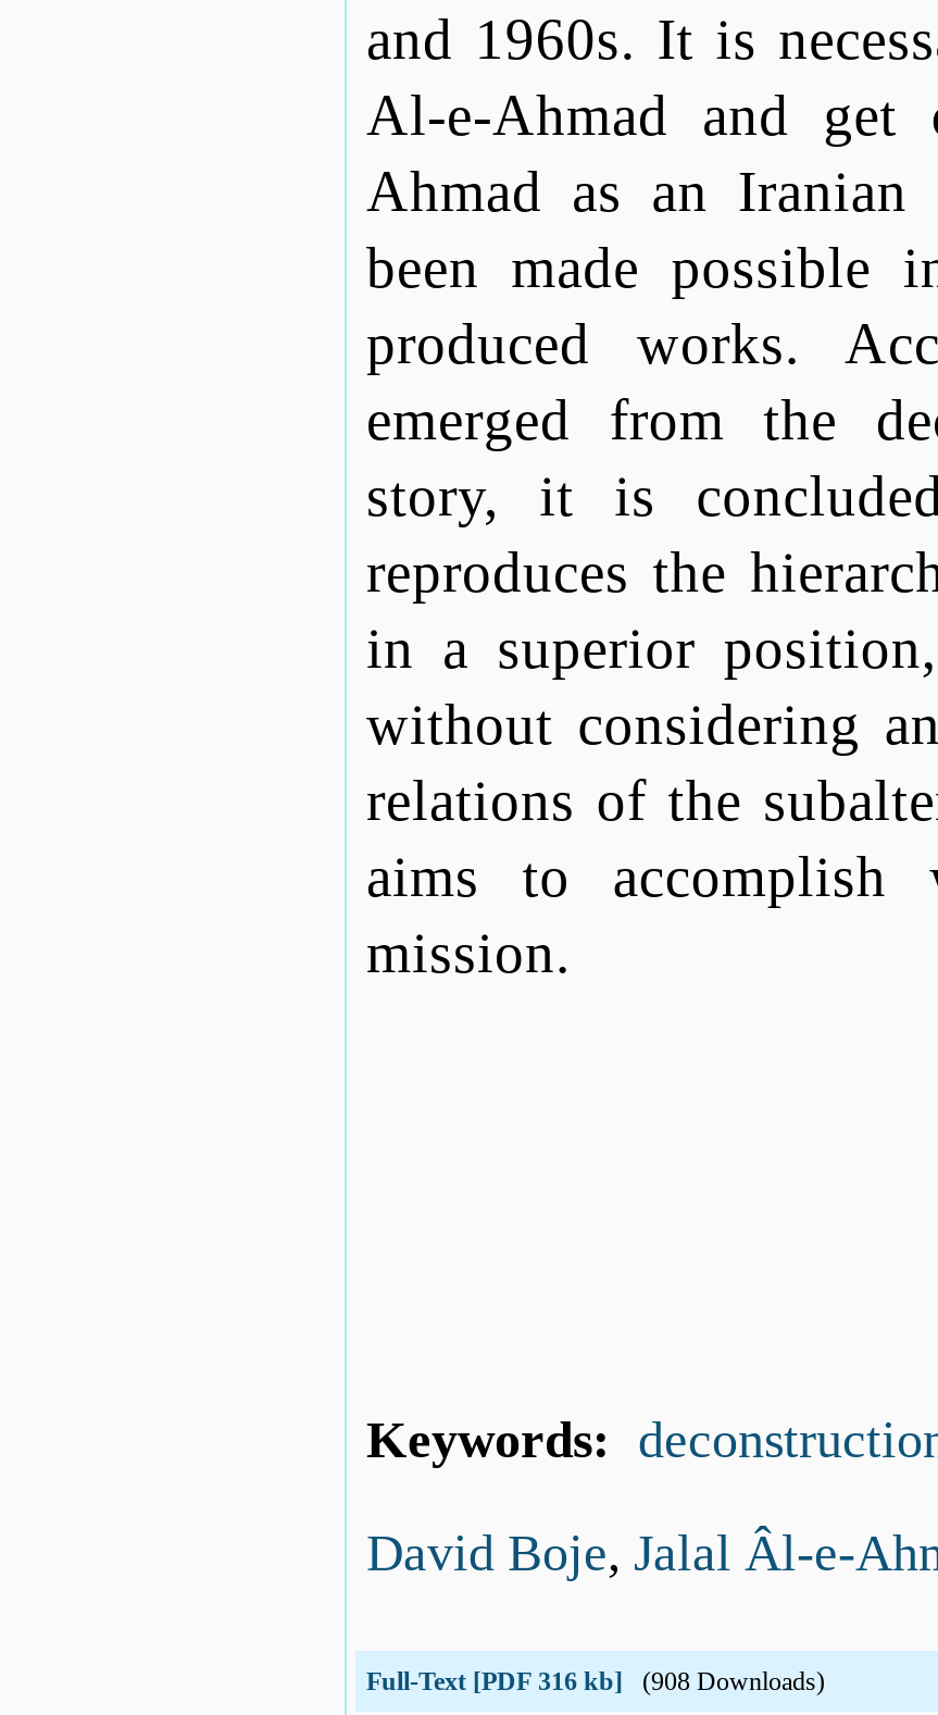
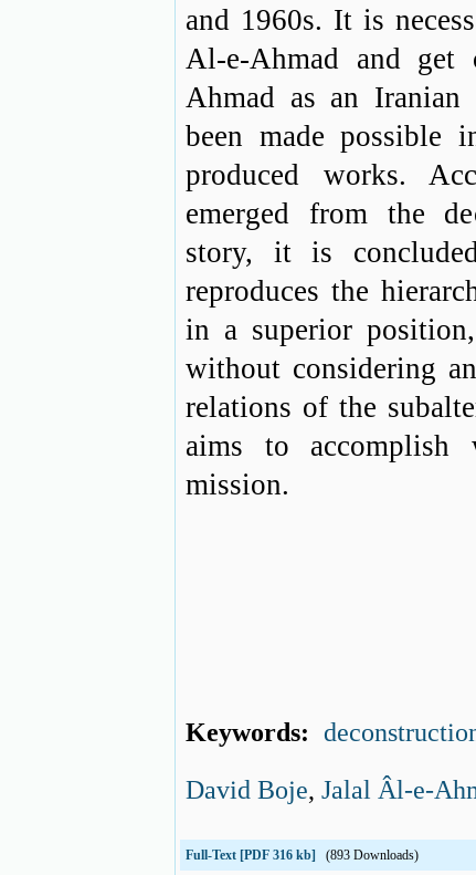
- Full-Text [PDF 316 kb] (908 Downloads)
+ Full-Text [PDF 316 kb] (893 Downloads)
